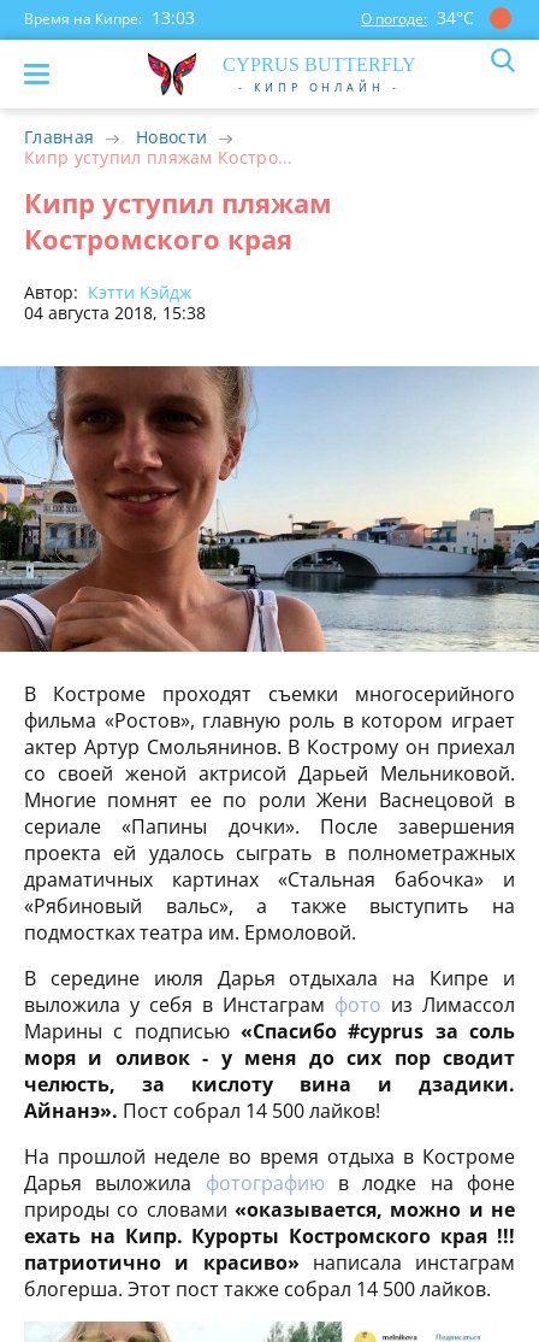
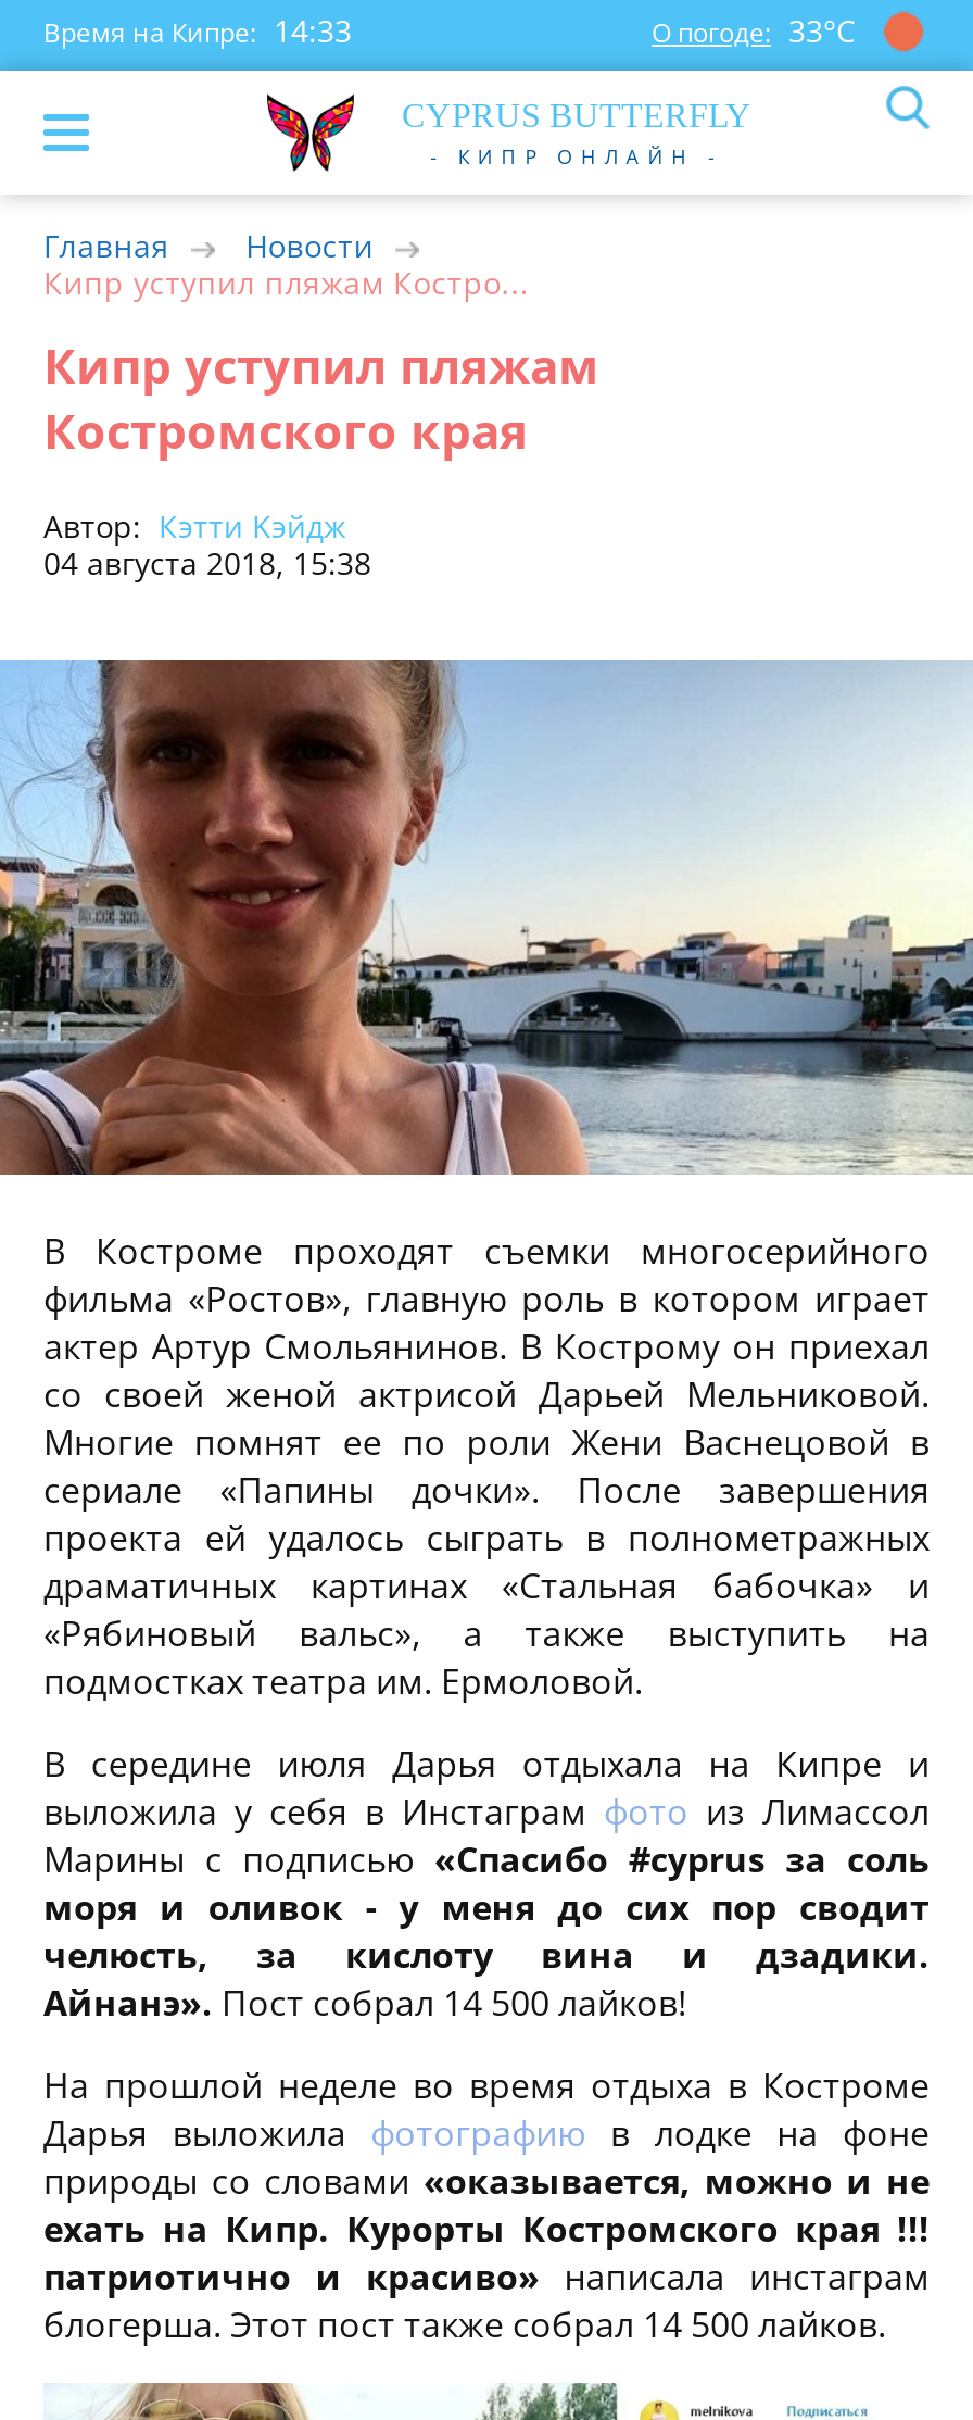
- Время на Кипре: 13:03
+ Время на Кипре: 14:33

- О погоде: 34°С
+ О погоде: 33°С
